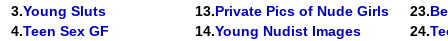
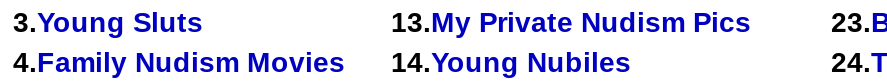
- 13.Private Pics of Nude Girls
+ 13.My Private Nudism Pics

- 4.Teen Sex GF
- 14.Young Nudist Images
+ 4.Family Nudism Movies
+ 14.Young Nubiles
